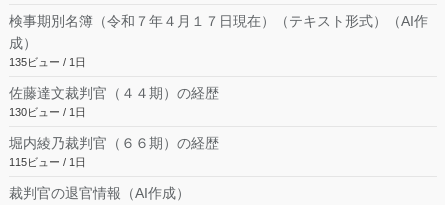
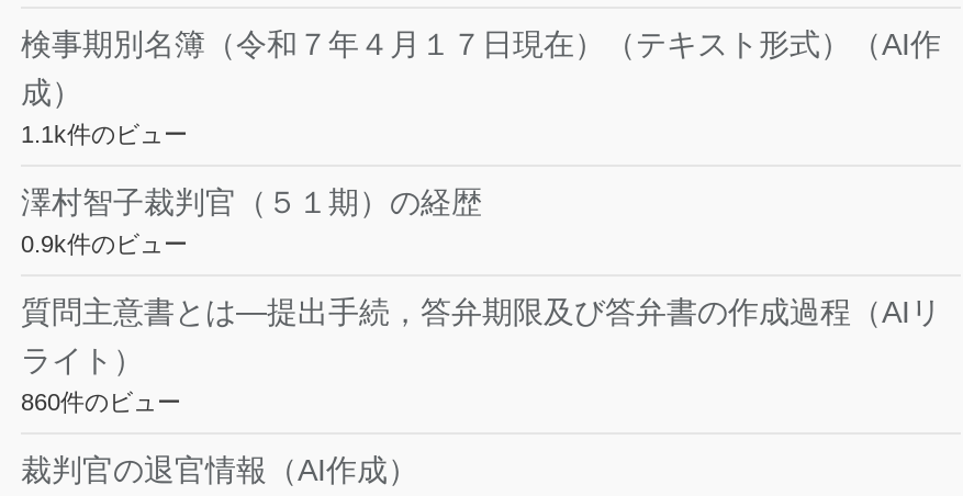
- 135ビュー / 1日
+ 1.1k件のビュー

- 佐藤達文裁判官（４４期）の経歴
- 130ビュー / 1日
+ 澤村智子裁判官（５１期）の経歴
+ 0.9k件のビュー

- 堀内綾乃裁判官（６６期）の経歴
- 115ビュー / 1日
+ 質問主意書とは―提出手続，答弁期限及び答弁書の作成過程（AIリ
+ ライト）
+ 860件のビュー
